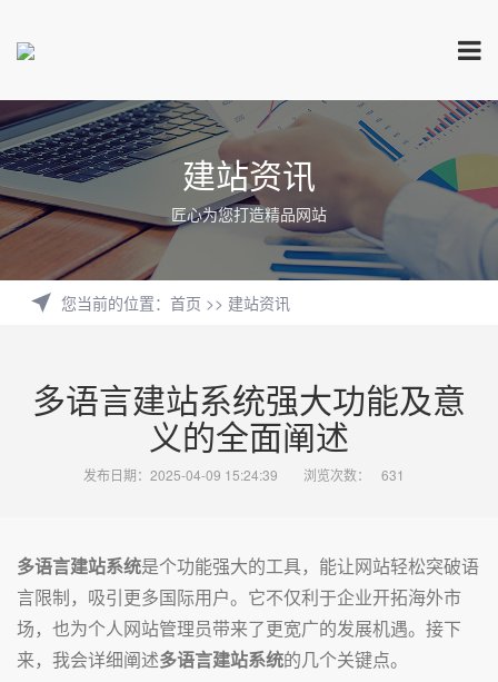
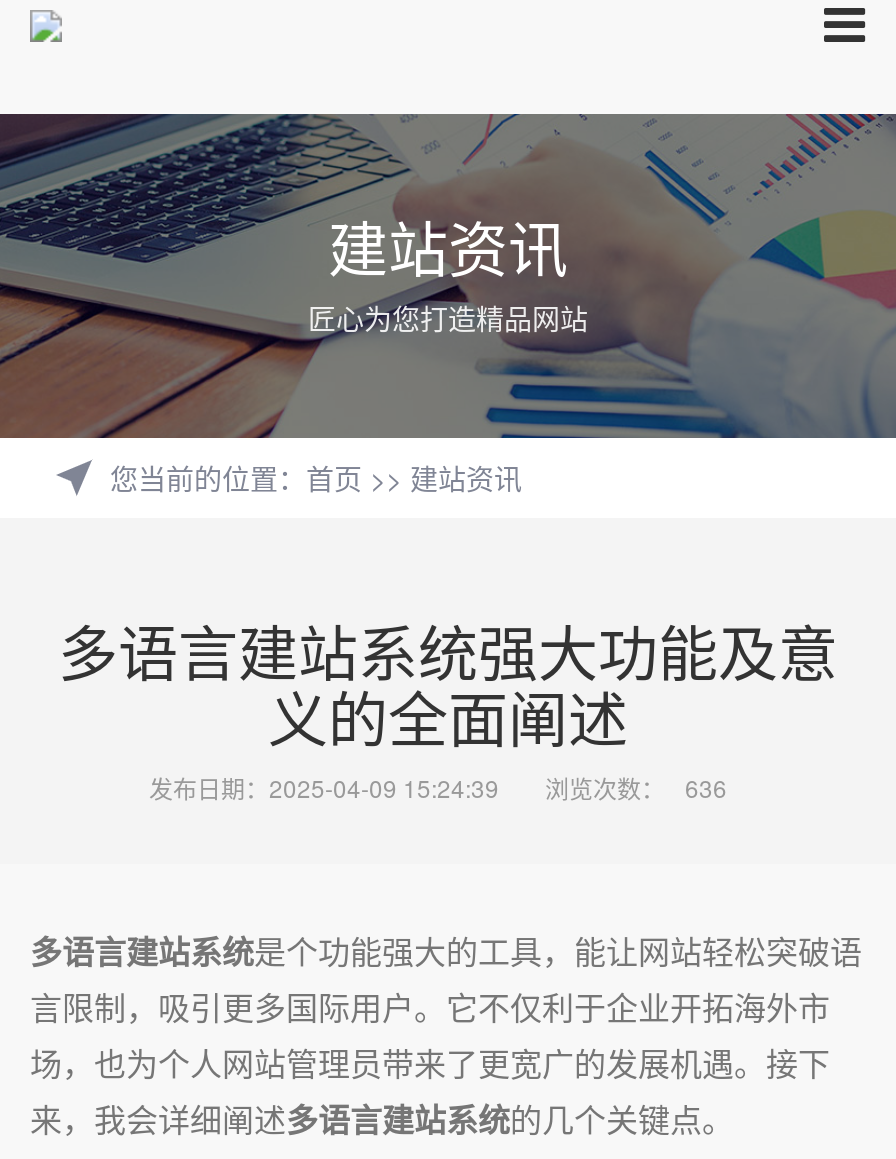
- 发布日期：2025-04-09 15:24:39 浏览次数： 631
+ 发布日期：2025-04-09 15:24:39 浏览次数： 636
